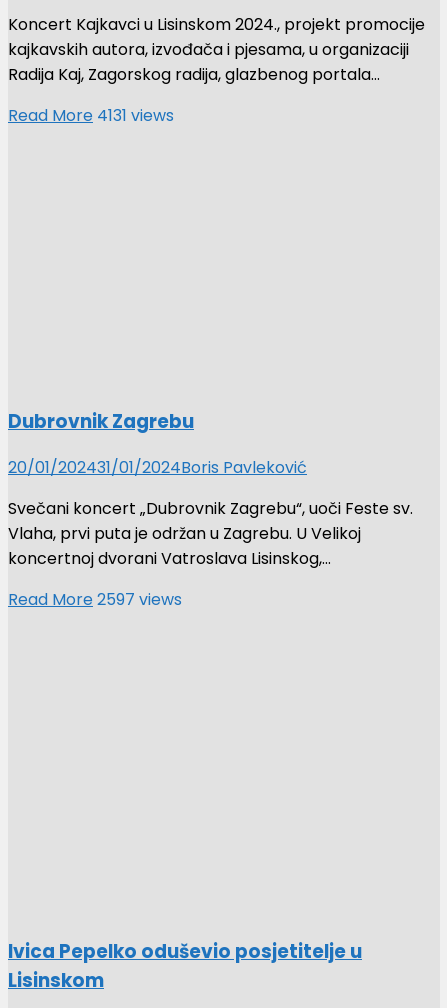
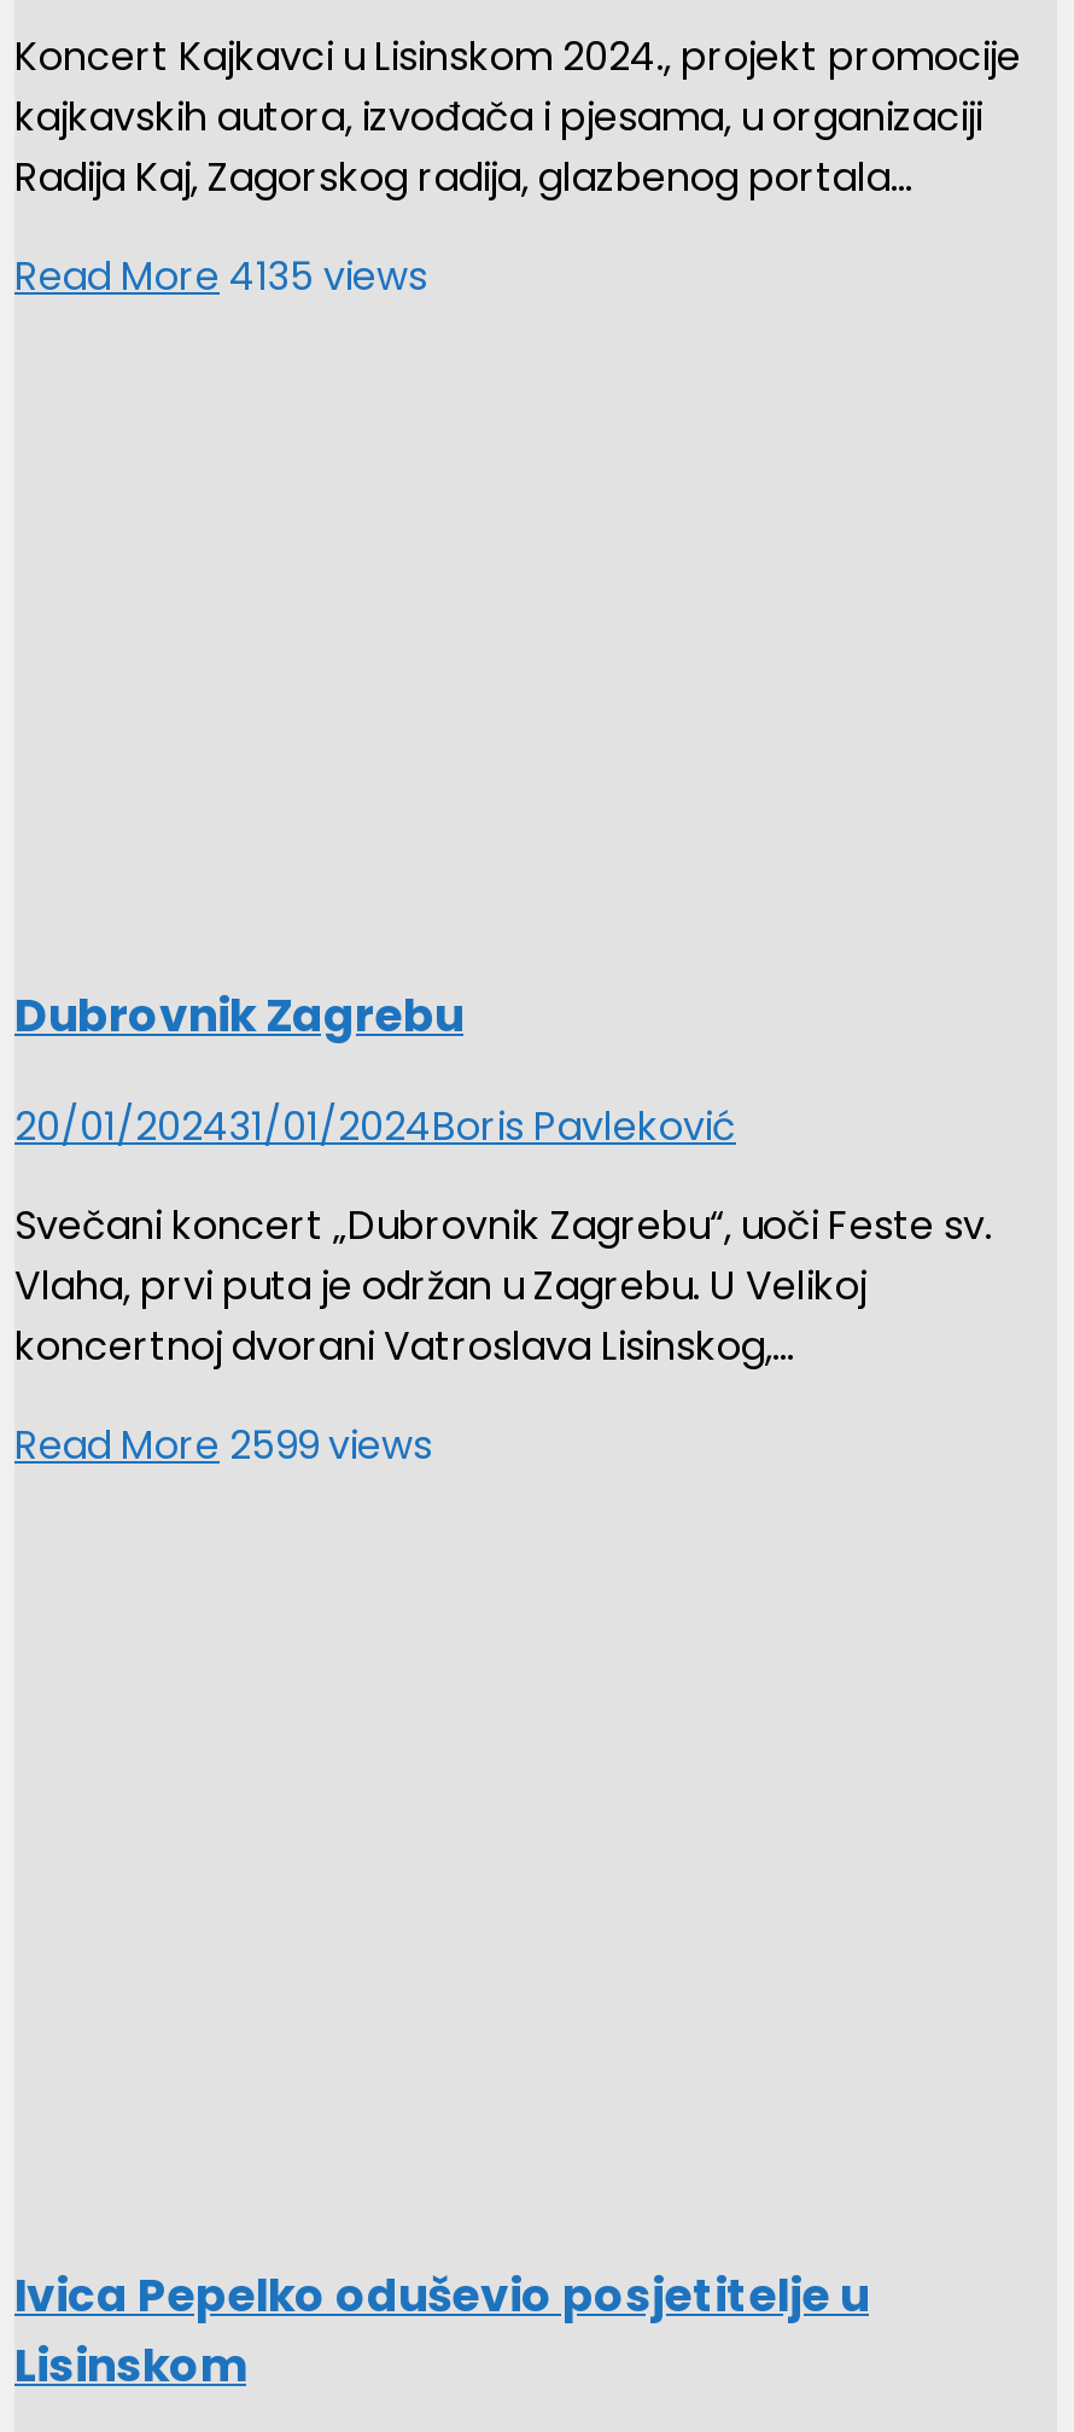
- Read More 4131 views
+ Read More 4135 views

- Read More 2597 views
+ Read More 2599 views
